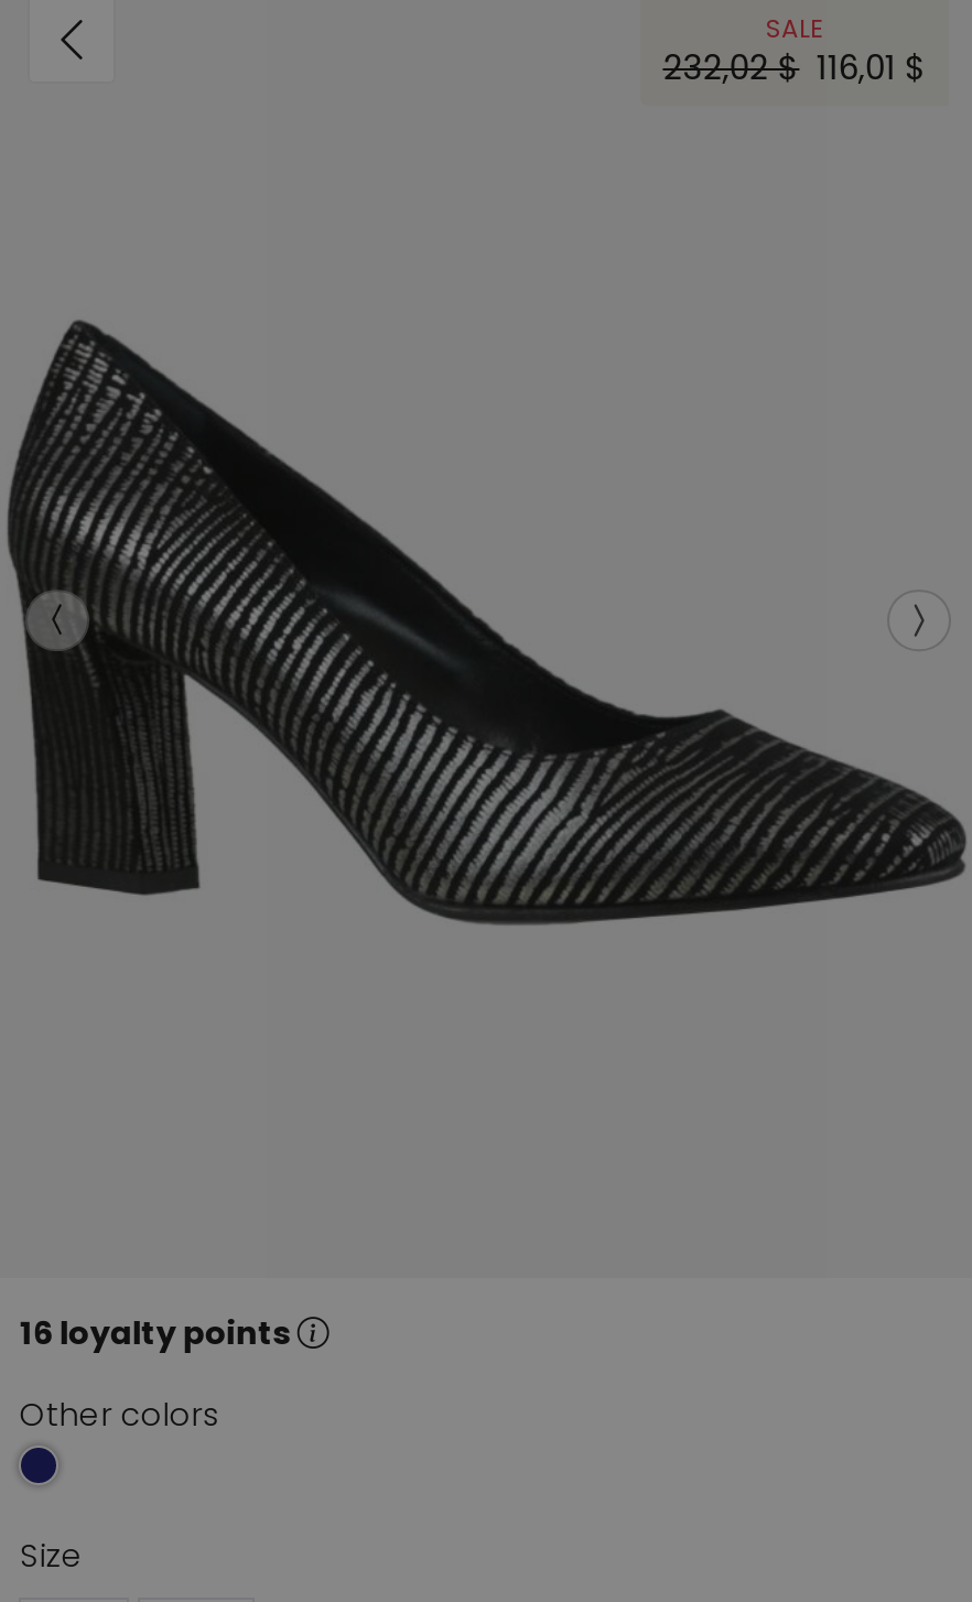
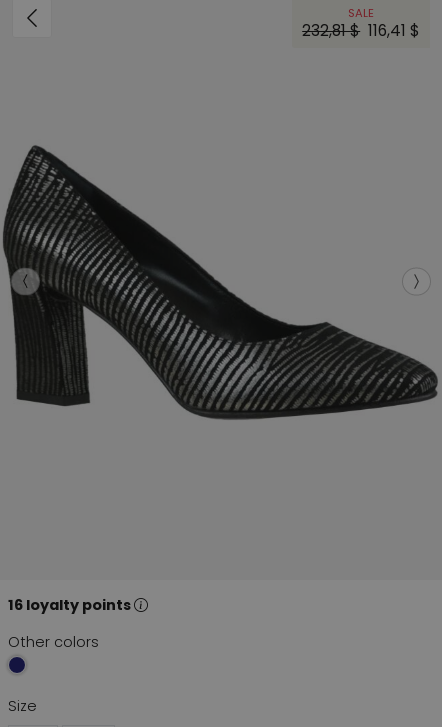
- 232,02 $ 116,01 $
+ 232,81 $ 116,41 $
